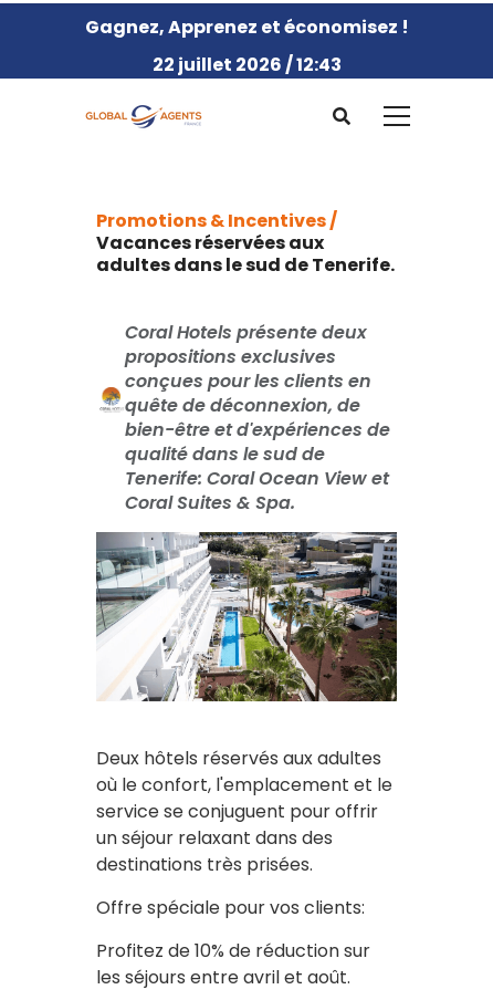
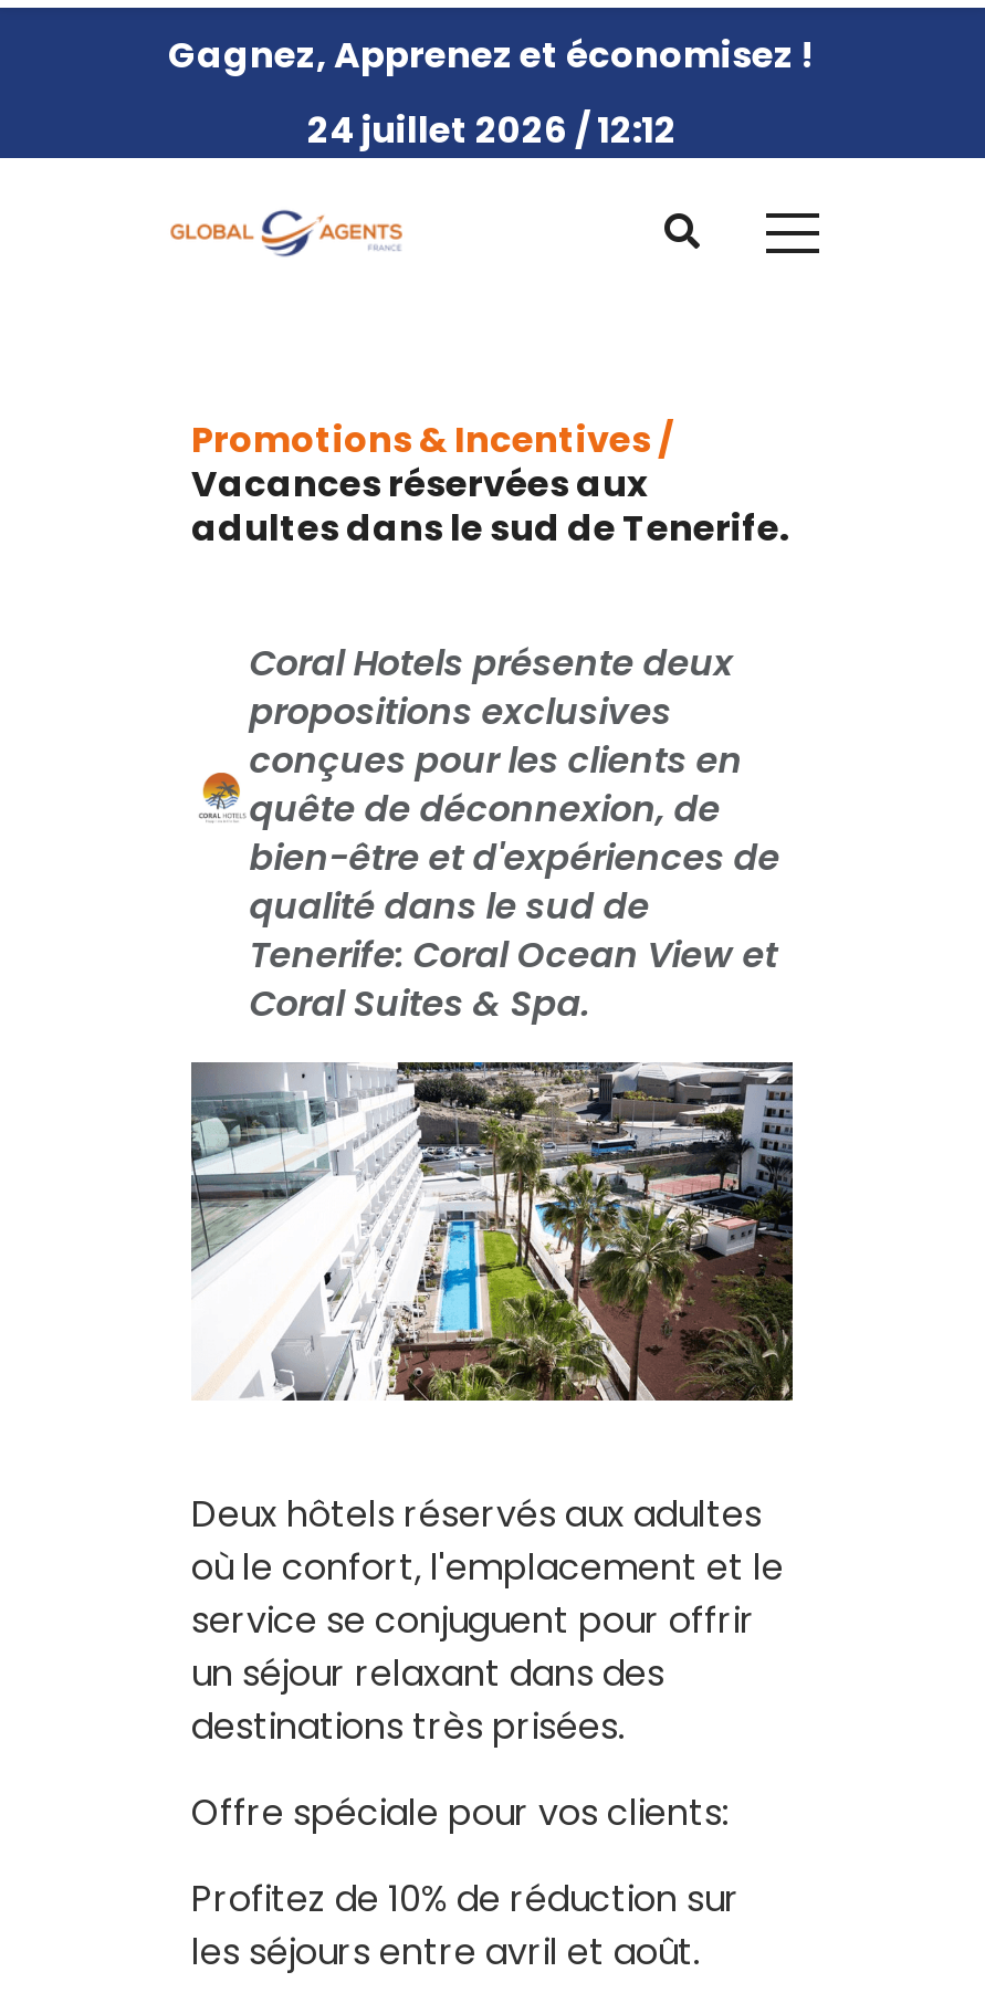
- 22 juillet 2026 / 12:43
+ 24 juillet 2026 / 12:12
